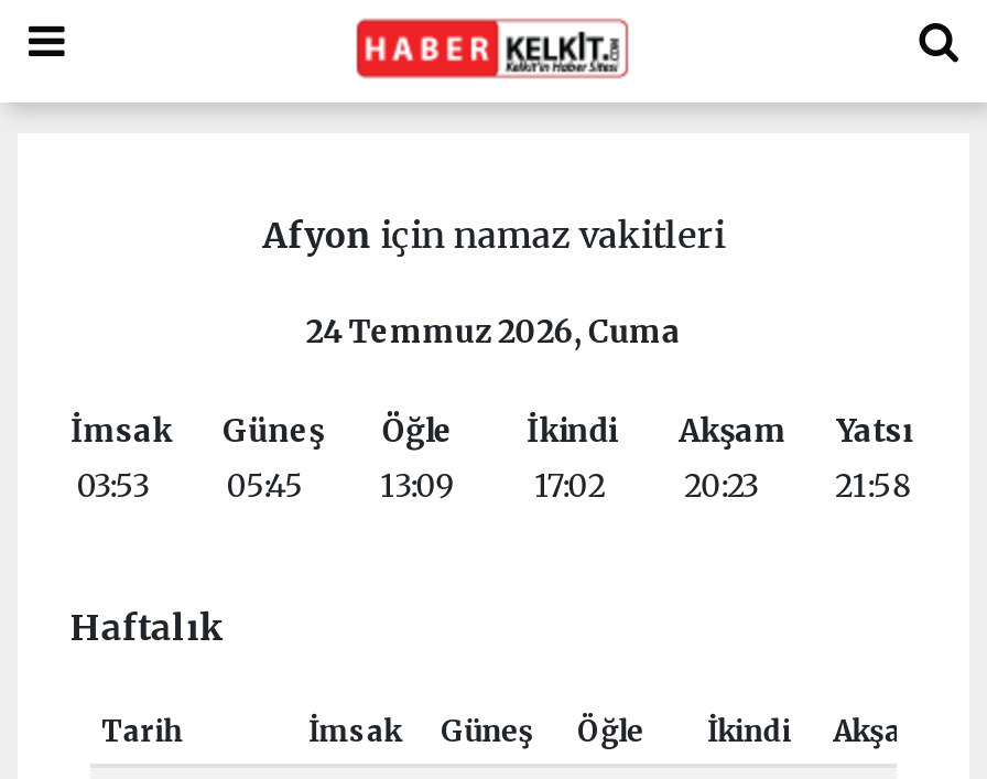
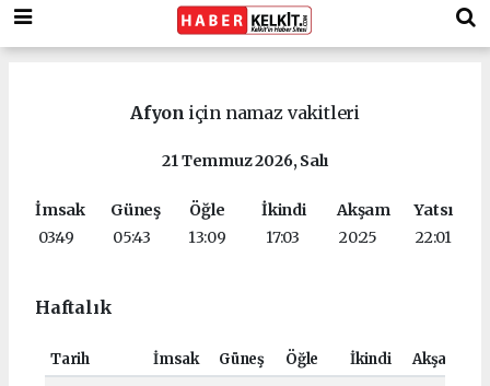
- 24 Temmuz 2026, Cuma
+ 21 Temmuz 2026, Salı

- 03:53
+ 03:49

- 05:45
+ 05:43

- 17:02
+ 17:03

- 20:23
+ 20:25

- 21:58
+ 22:01
